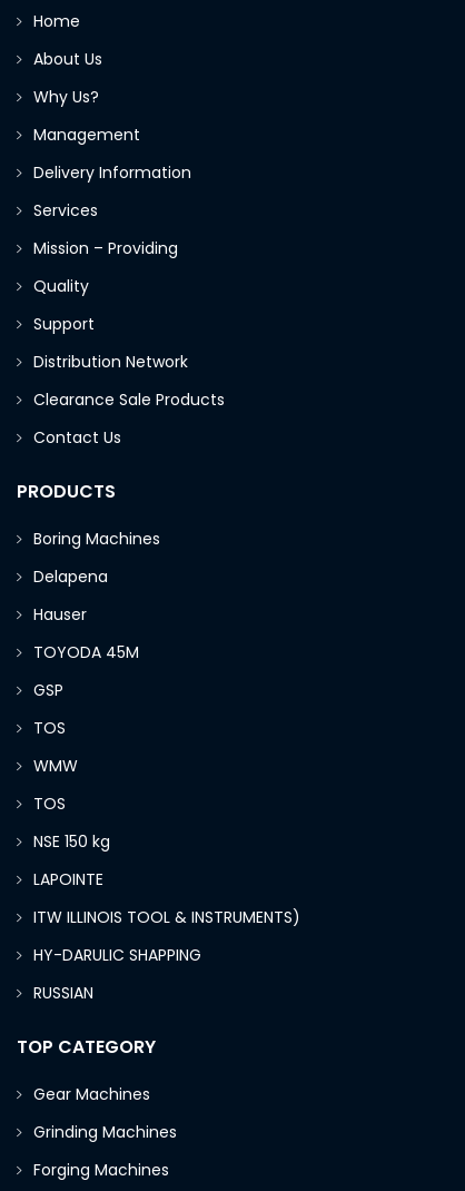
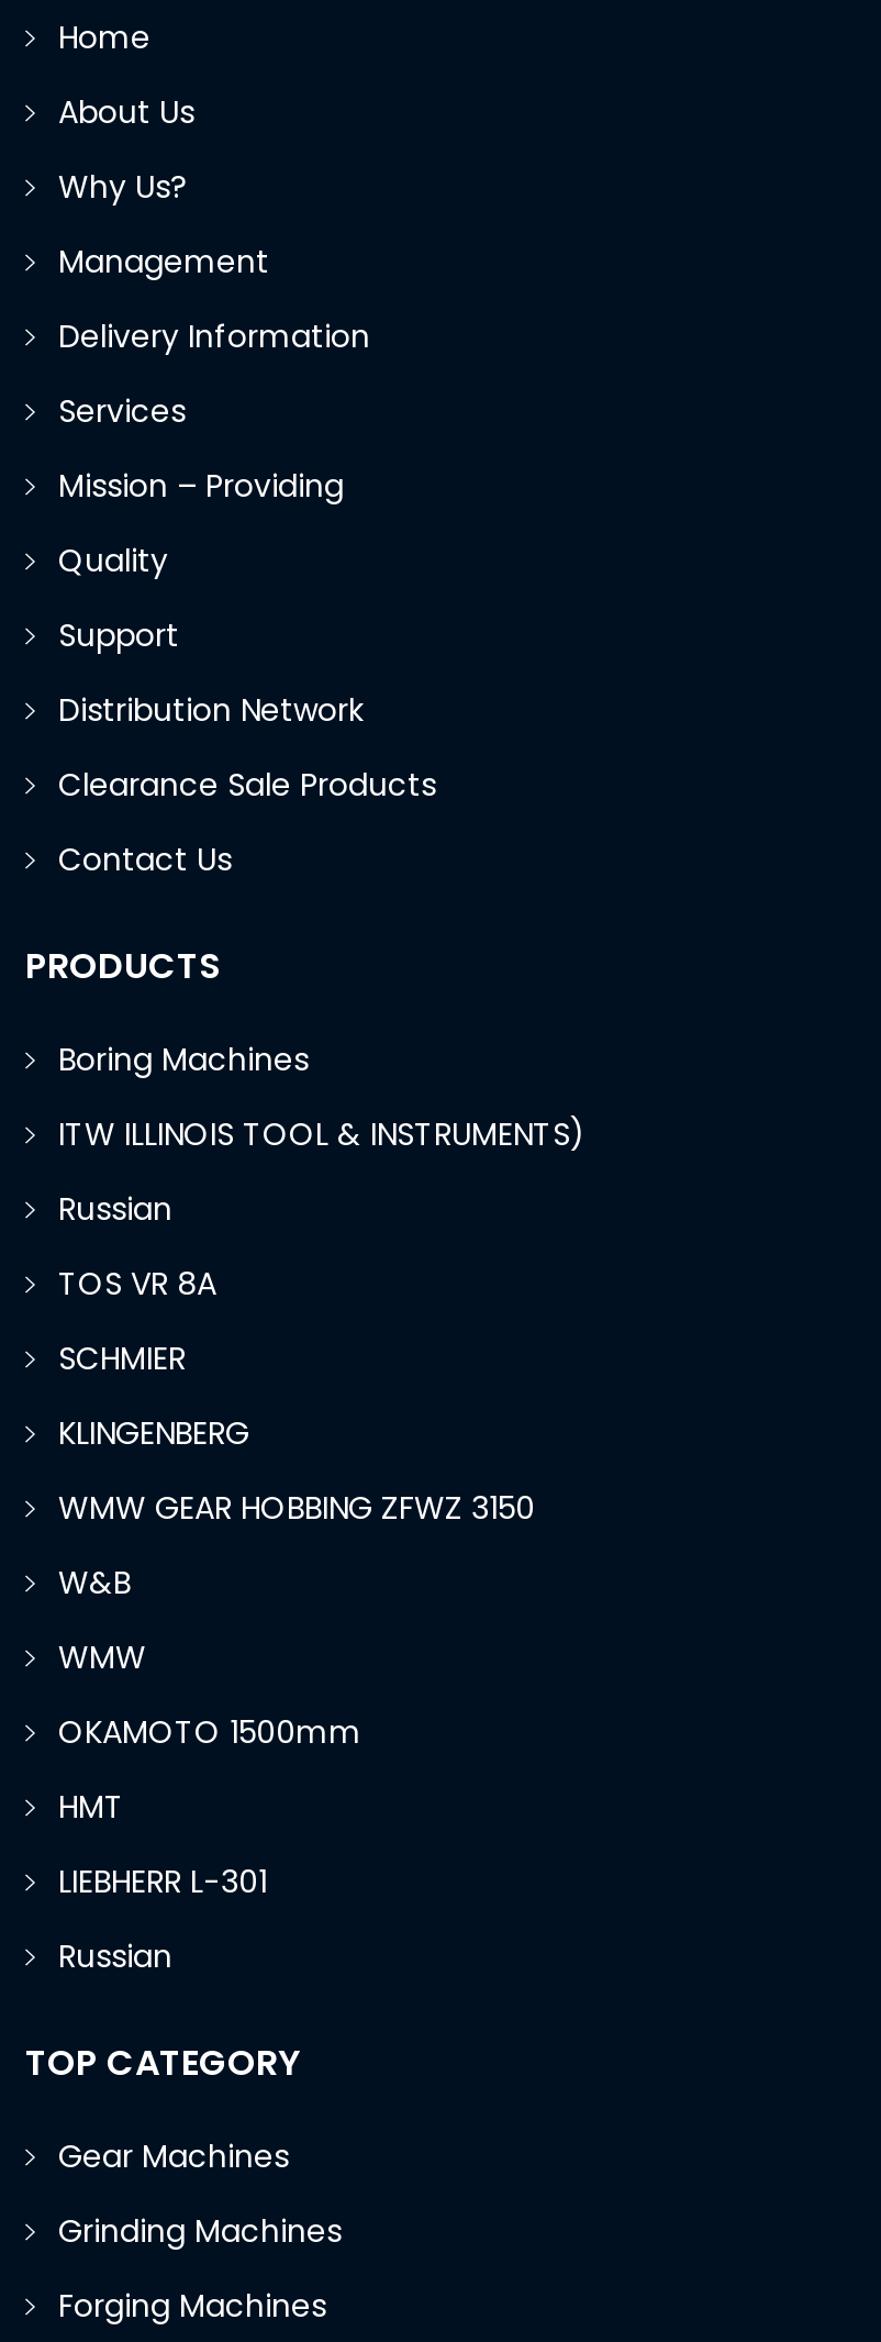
- Delapena
- Hauser
- TOYODA 45M
- GSP
- TOS
+ Russian
+ TOS VR 8A
+ SCHMIER
+ KLINGENBERG
+ WMW GEAR HOBBING ZFWZ 3150
+ W&B

moved down: WMW

- TOS
- NSE 150 kg
- LAPOINTE
- HY-DARULIC SHAPPING
- RUSSIAN
+ OKAMOTO 1500mm
+ HMT
+ LIEBHERR L-301
+ Russian

moved up: ITW ILLINOIS TOOL & INSTRUMENTS)
